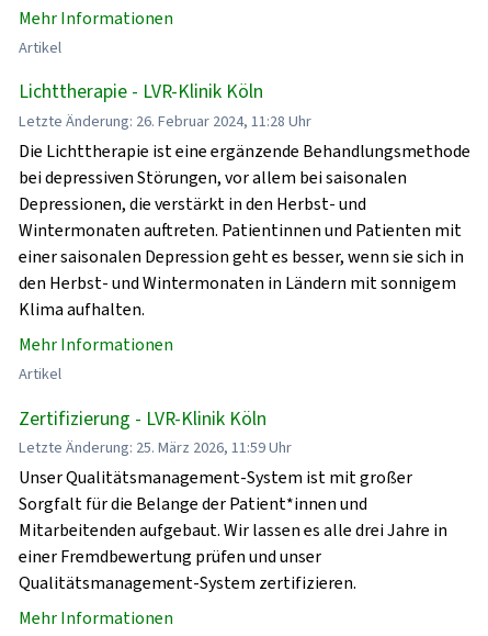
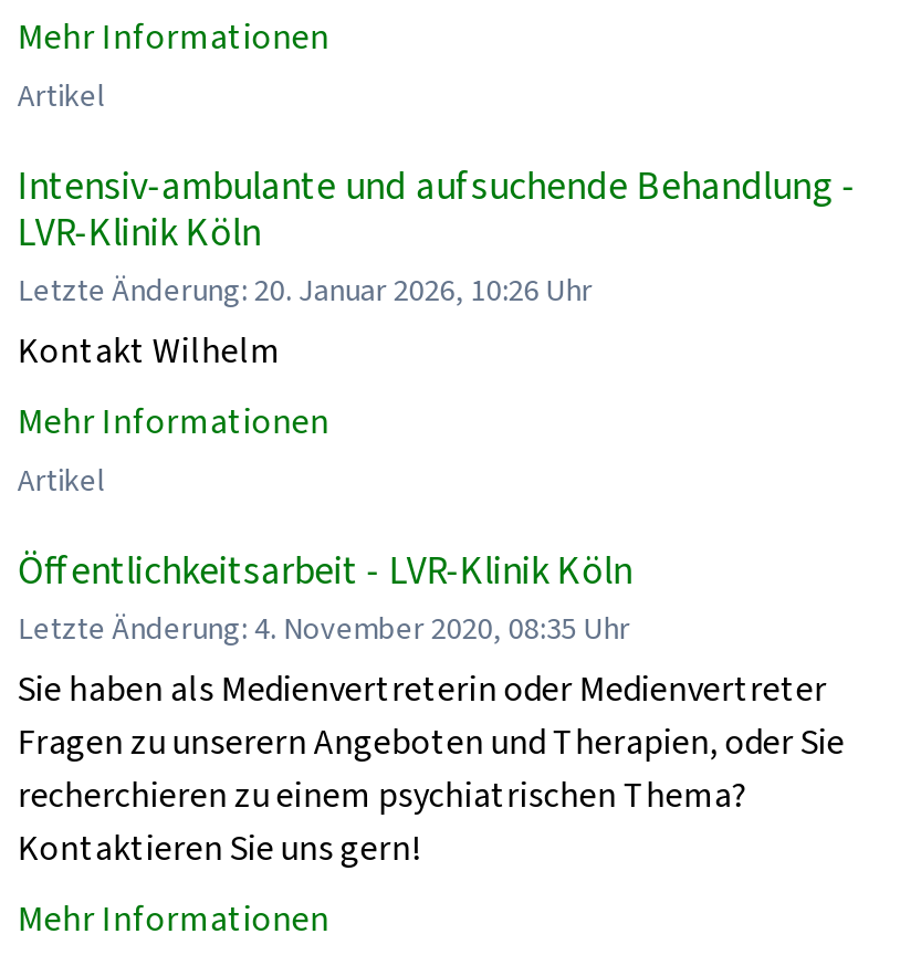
- Lichttherapie - LVR-Klinik Köln
- Letzte Änderung: 26. Februar 2024, 11:28 Uhr
- Die Lichttherapie ist eine ergänzende Behandlungsmethode
- bei depressiven Störungen, vor allem bei saisonalen
- Depressionen, die verstärkt in den Herbst- und
- Wintermonaten auftreten. Patientinnen und Patienten mit
- einer saisonalen Depression geht es besser, wenn sie sich in
- den Herbst- und Wintermonaten in Ländern mit sonnigem
- Klima aufhalten.
+ Intensiv-ambulante und aufsuchende Behandlung -
+ LVR-Klinik Köln
+ Letzte Änderung: 20. Januar 2026, 10:26 Uhr
+ Kontakt Wilhelm

- Zertifizierung - LVR-Klinik Köln
- Letzte Änderung: 25. März 2026, 11:59 Uhr
- Unser Qualitätsmanagement-System ist mit großer
- Sorgfalt für die Belange der Patient*innen und
- Mitarbeitenden aufgebaut. Wir lassen es alle drei Jahre in
- einer Fremdbewertung prüfen und unser
- Qualitätsmanagement-System zertifizieren.
+ Öffentlichkeitsarbeit - LVR-Klinik Köln
+ Letzte Änderung: 4. November 2020, 08:35 Uhr
+ Sie haben als Medienvertreterin oder Medienvertreter
+ Fragen zu unserern Angeboten und Therapien, oder Sie
+ recherchieren zu einem psychiatrischen Thema?
+ Kontaktieren Sie uns gern!
